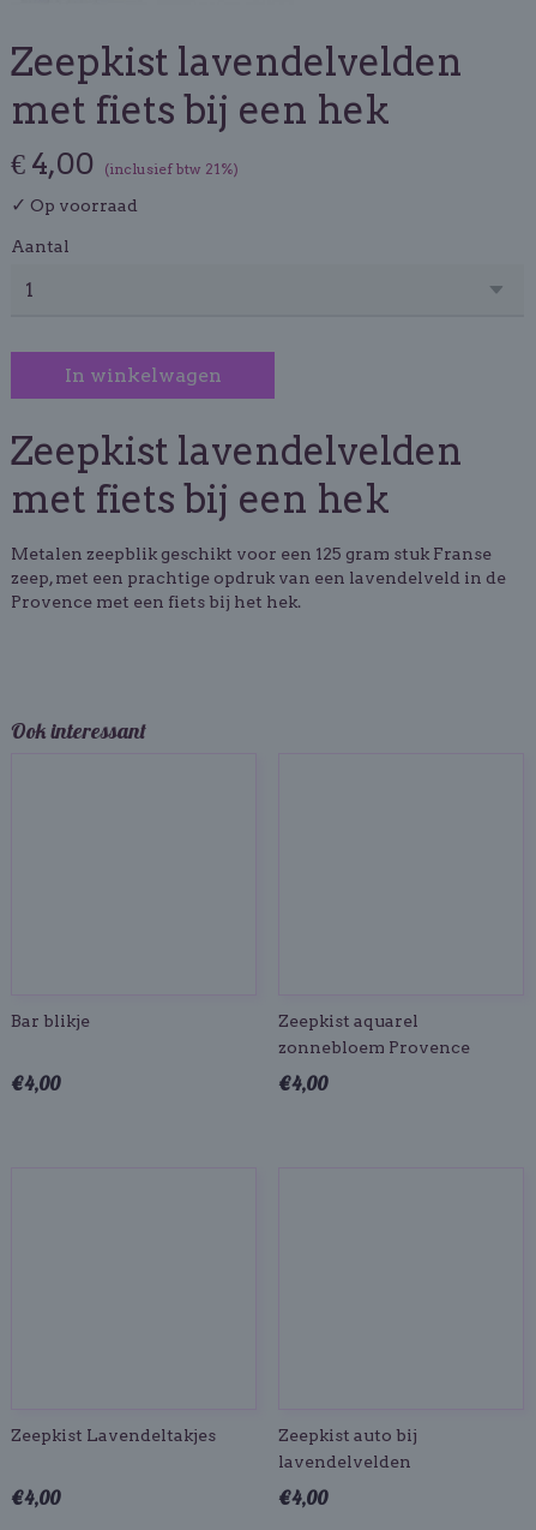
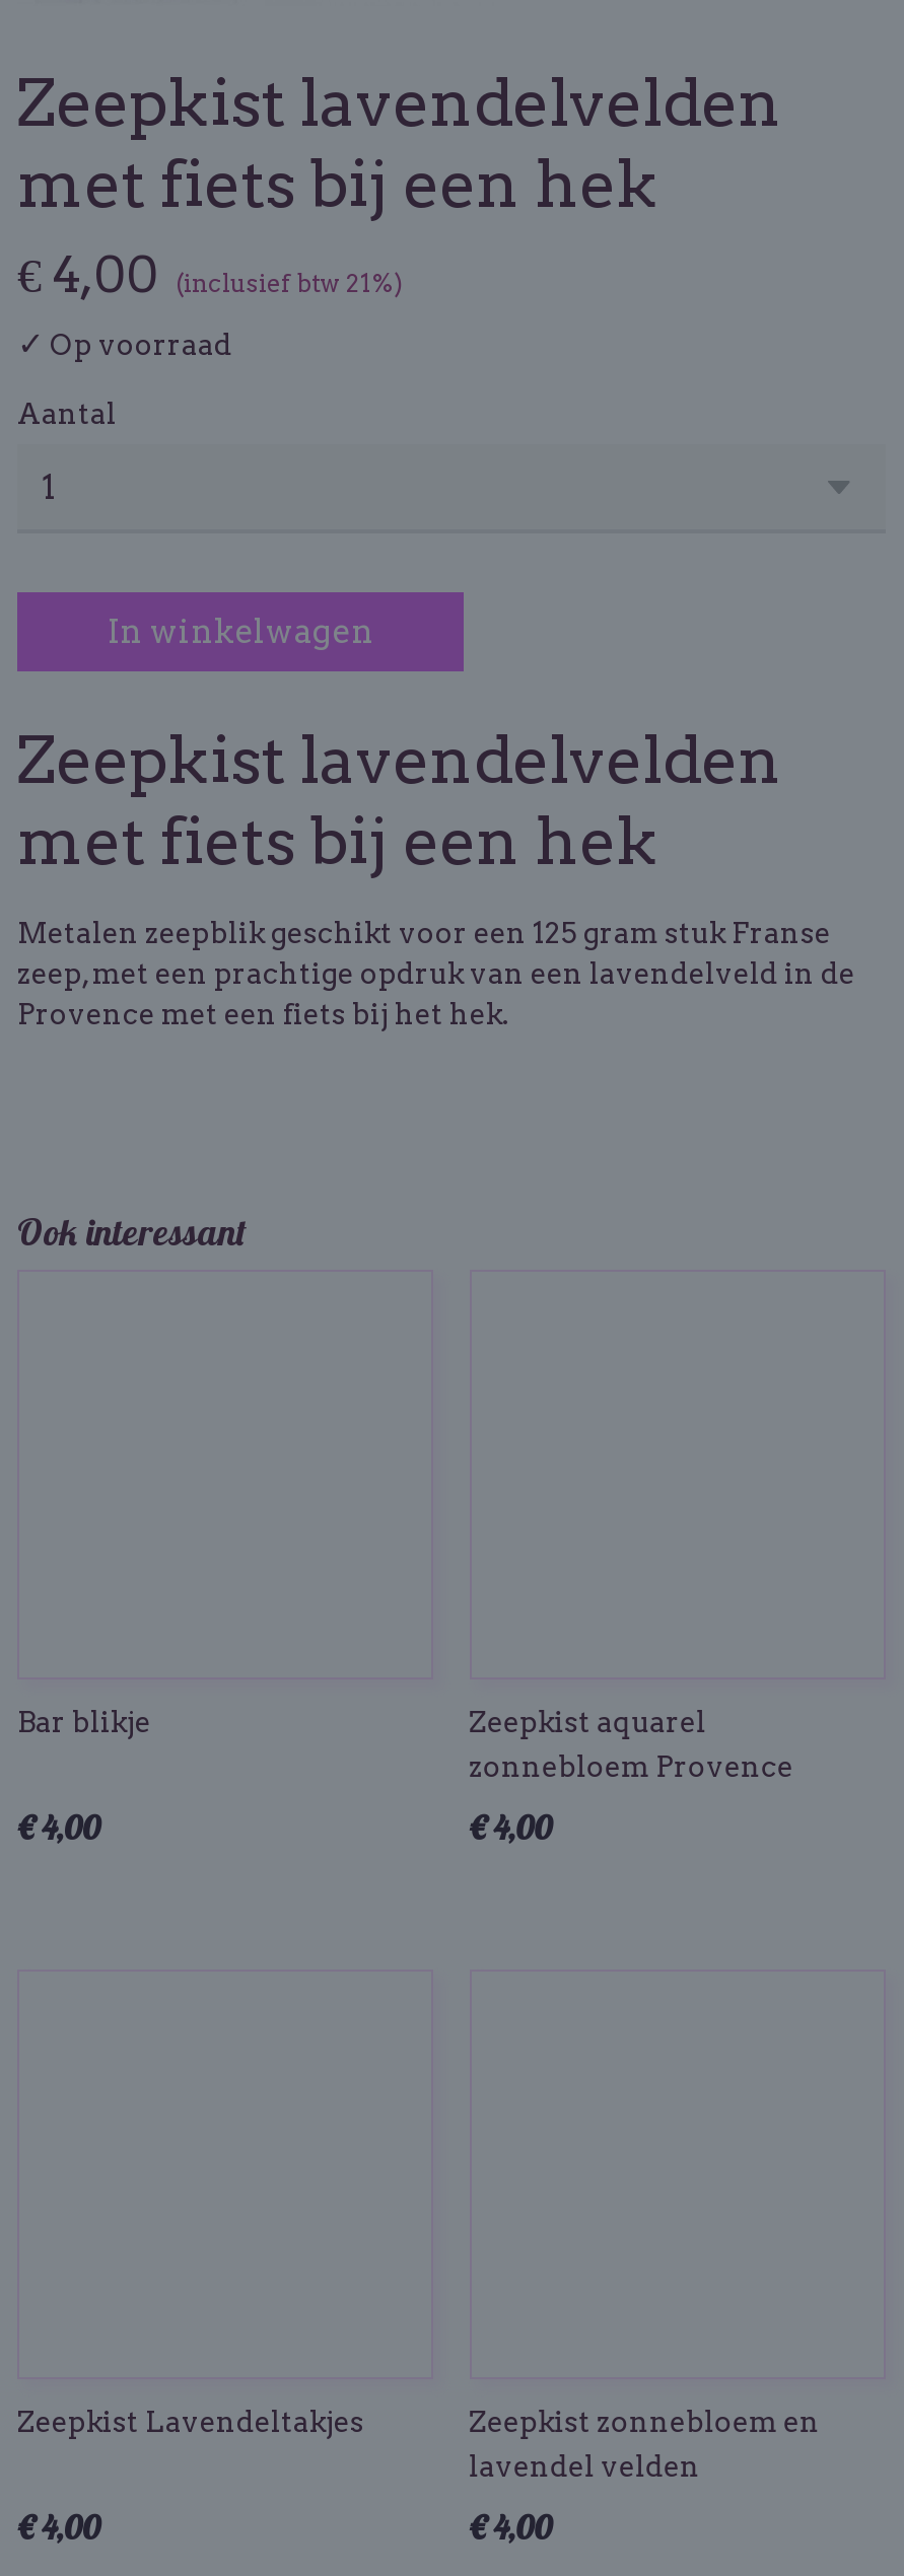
- Zeepkist auto bij
- lavendelvelden
+ Zeepkist zonnebloem en
+ lavendel velden
